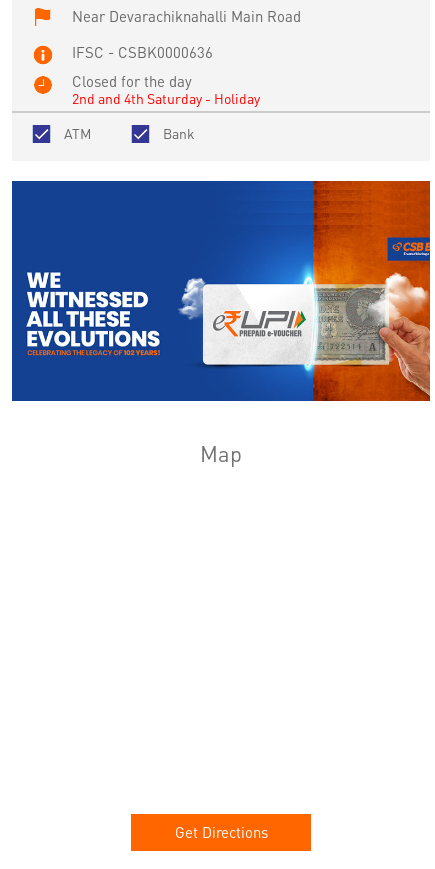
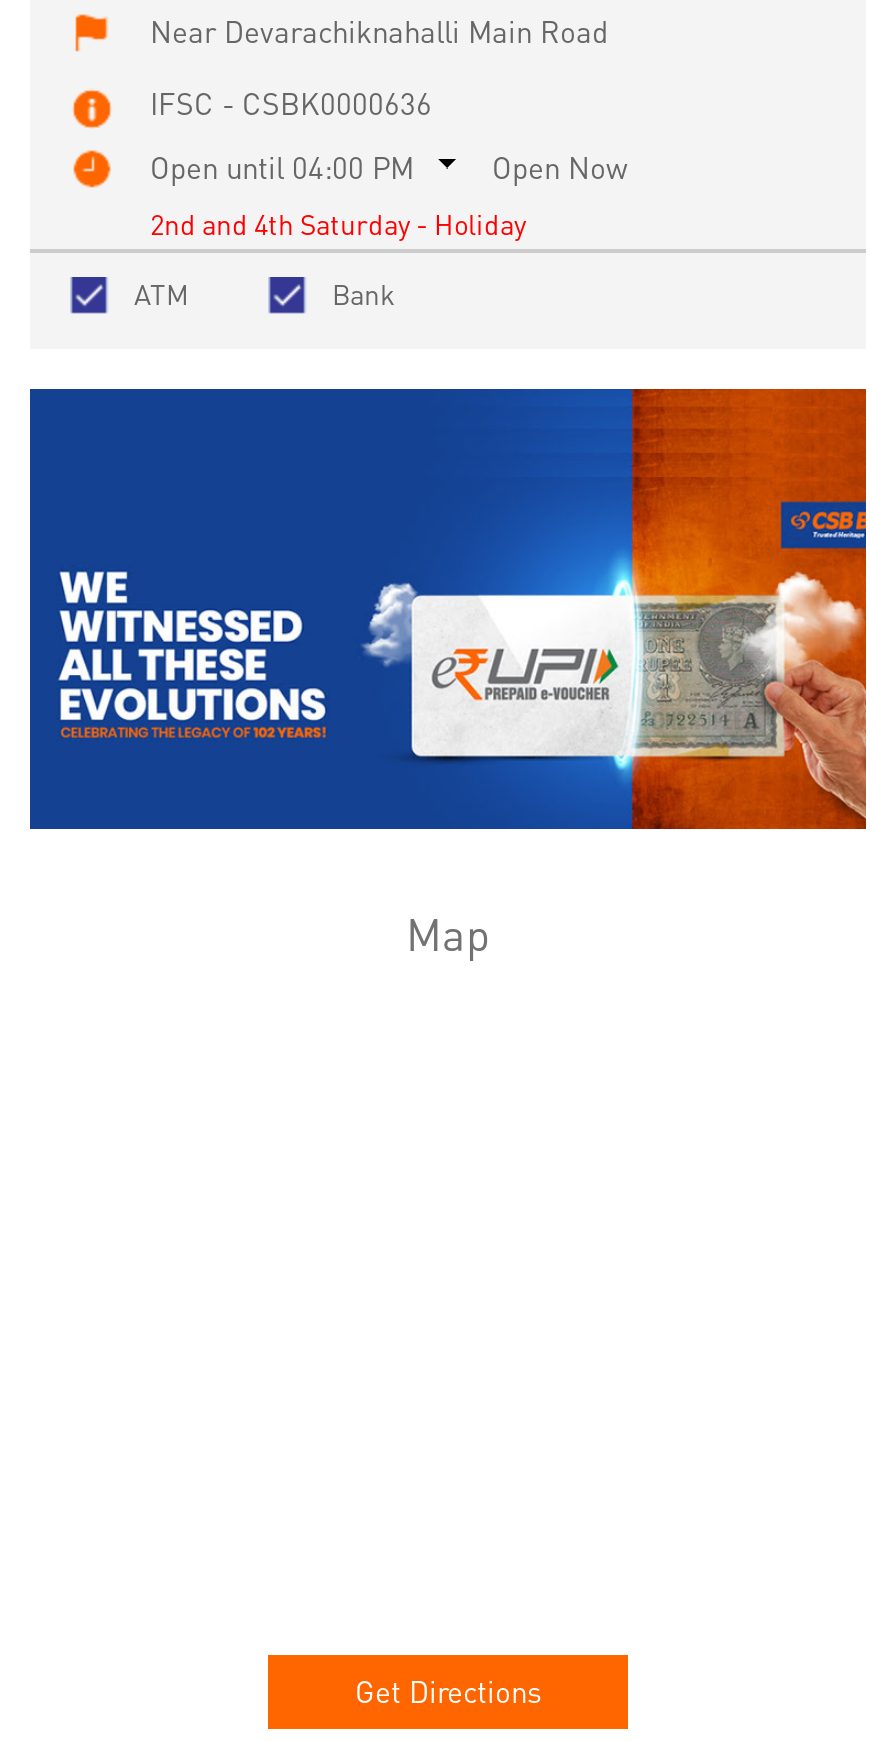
- Closed for the day
+ Open until 04:00 PM
+ Open Now
